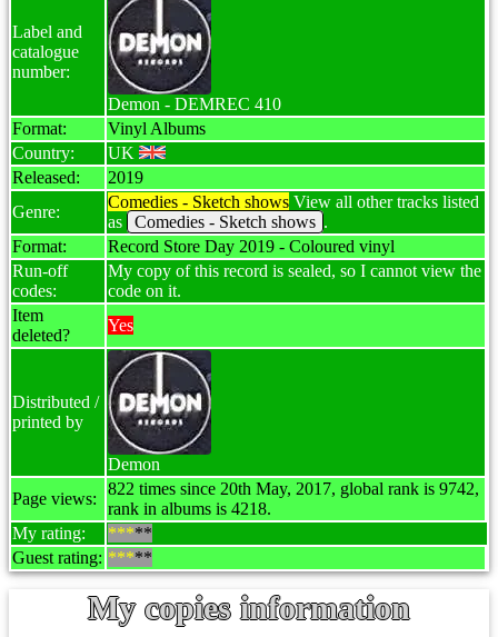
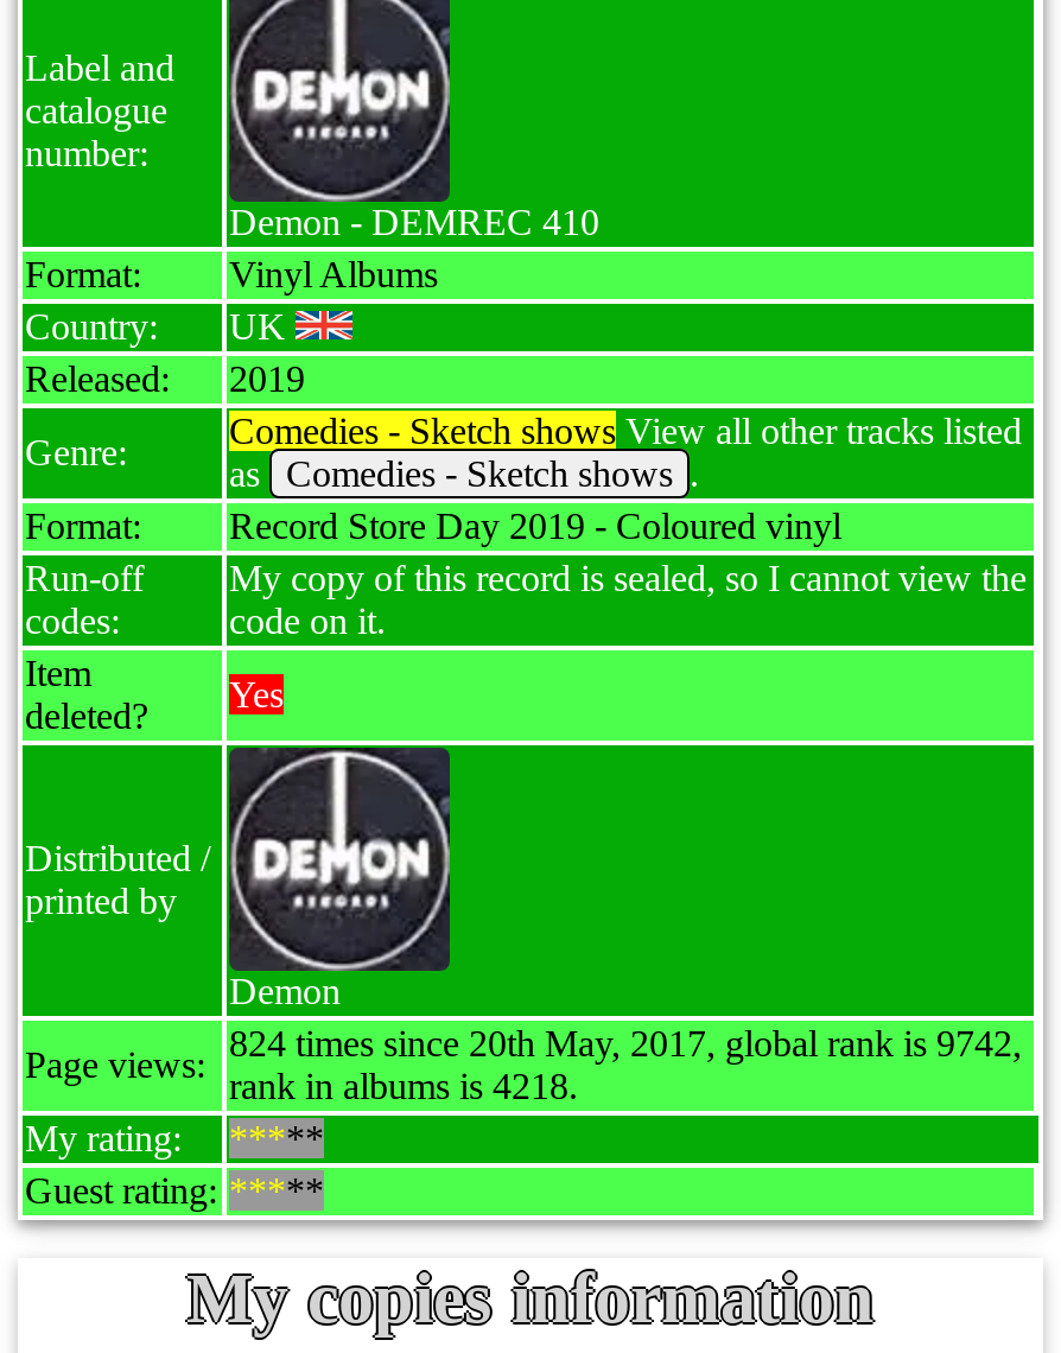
- 822 times since 20th May, 2017, global rank is 9742,
+ 824 times since 20th May, 2017, global rank is 9742,
